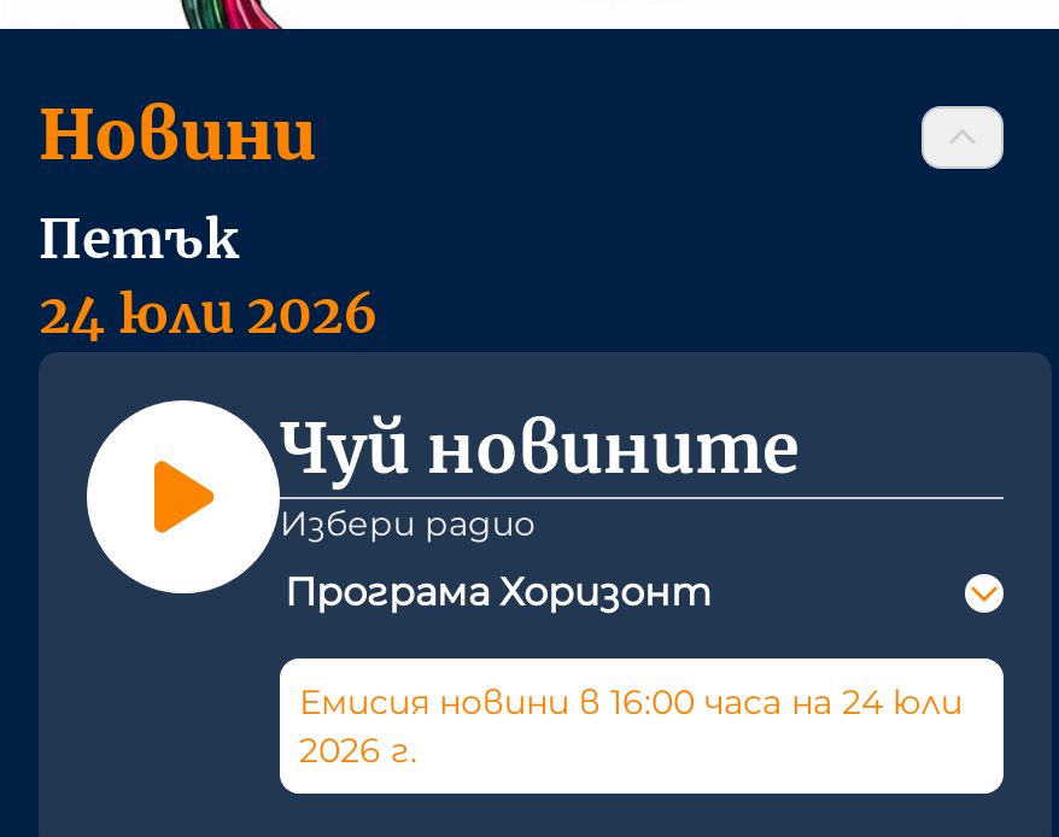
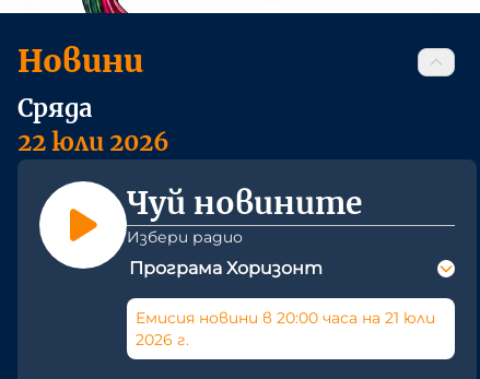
- Петък
- 24 юли 2026
+ Сряда
+ 22 юли 2026

- Емисия новини в 16:00 часа на 24 юли
+ Емисия новини в 20:00 часа на 21 юли
